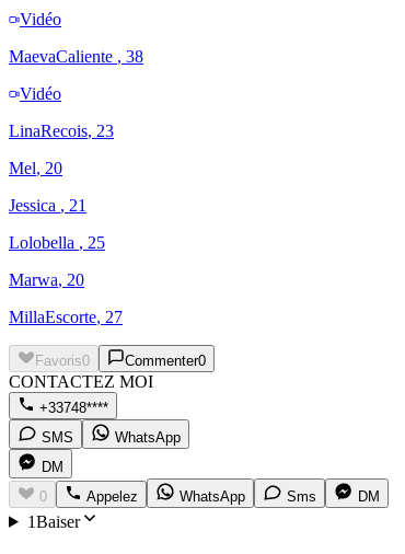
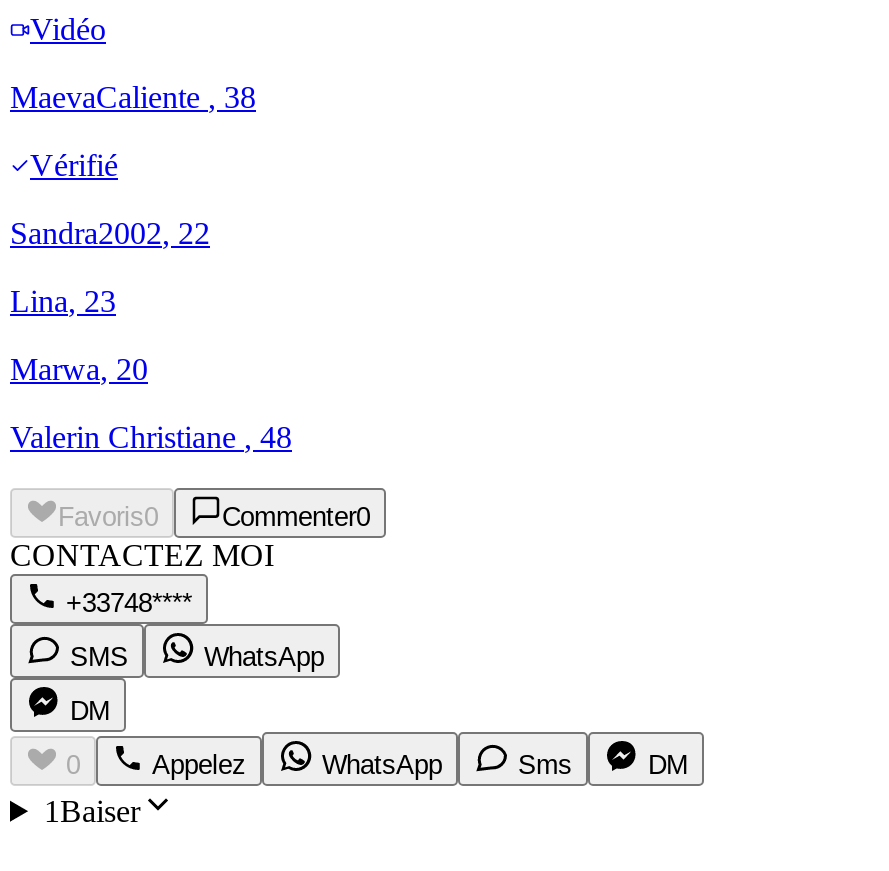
- Vidéo
- LinaRecois, 23
- Mel, 20
- Jessica, 21
- Lolobella, 25
+ Vérifié
+ Sandra2002, 22
+ Lina, 23

- MillaEscorte, 27
+ Valerin Christiane, 48
